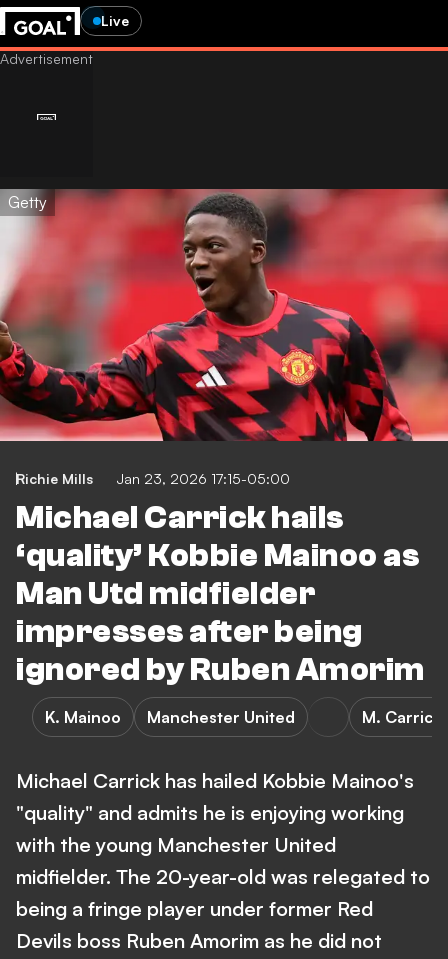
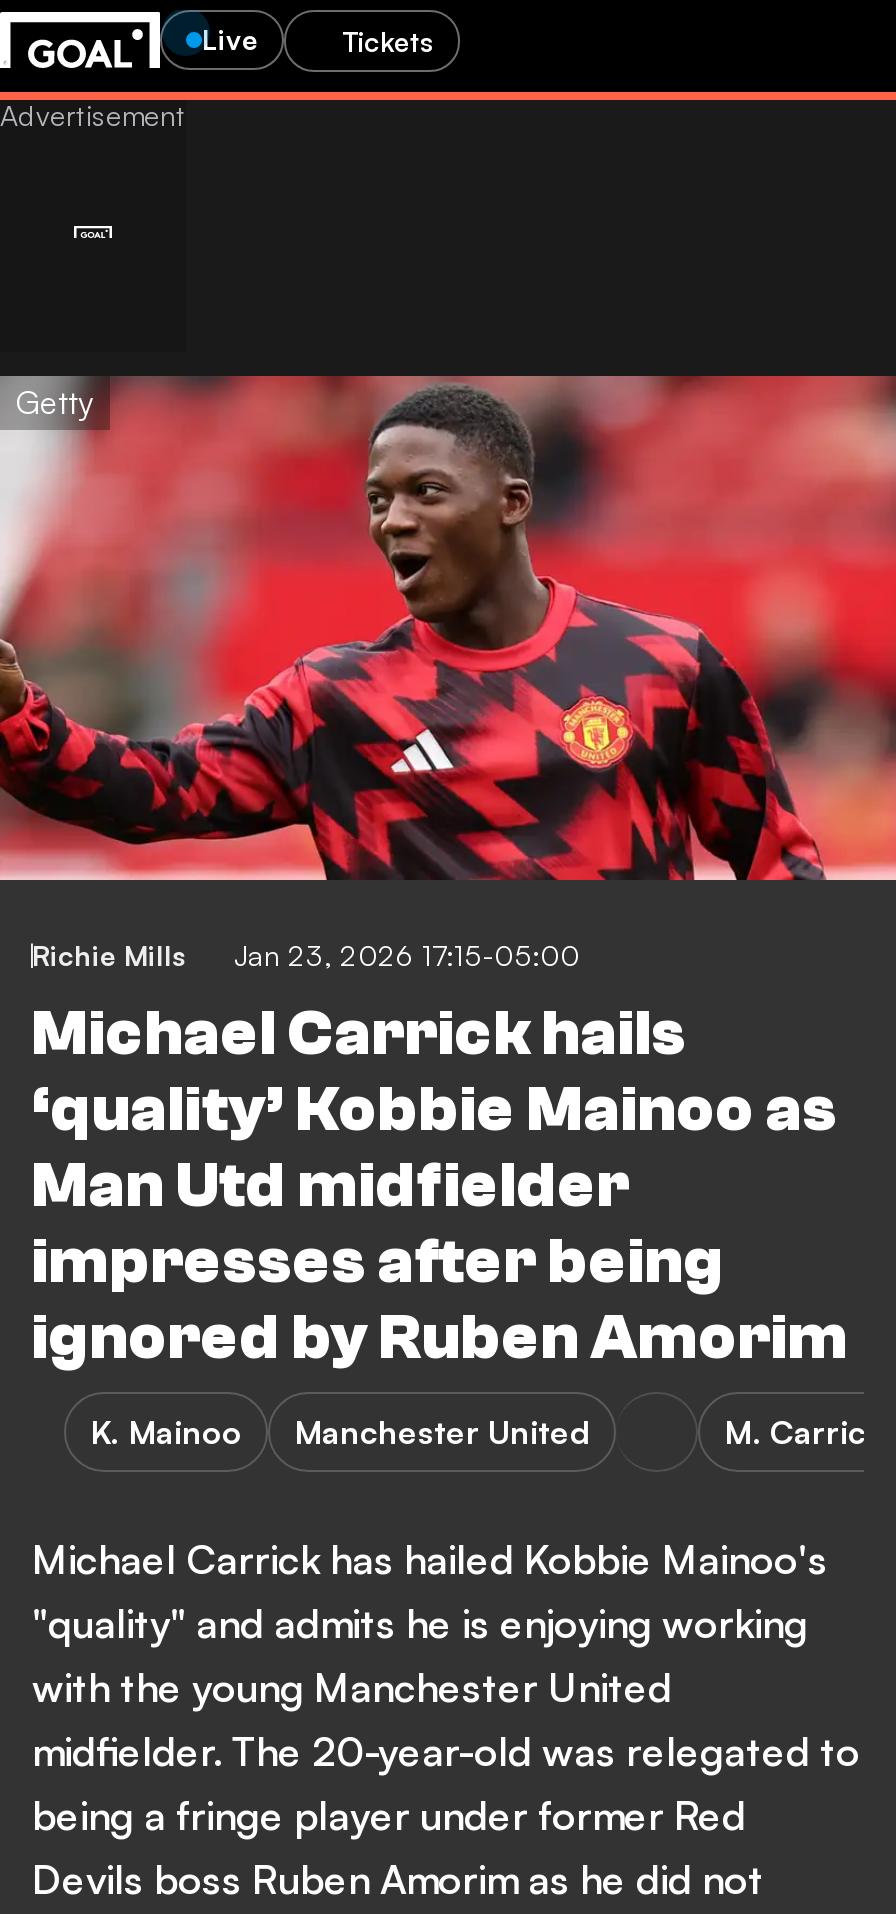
+ Tickets
